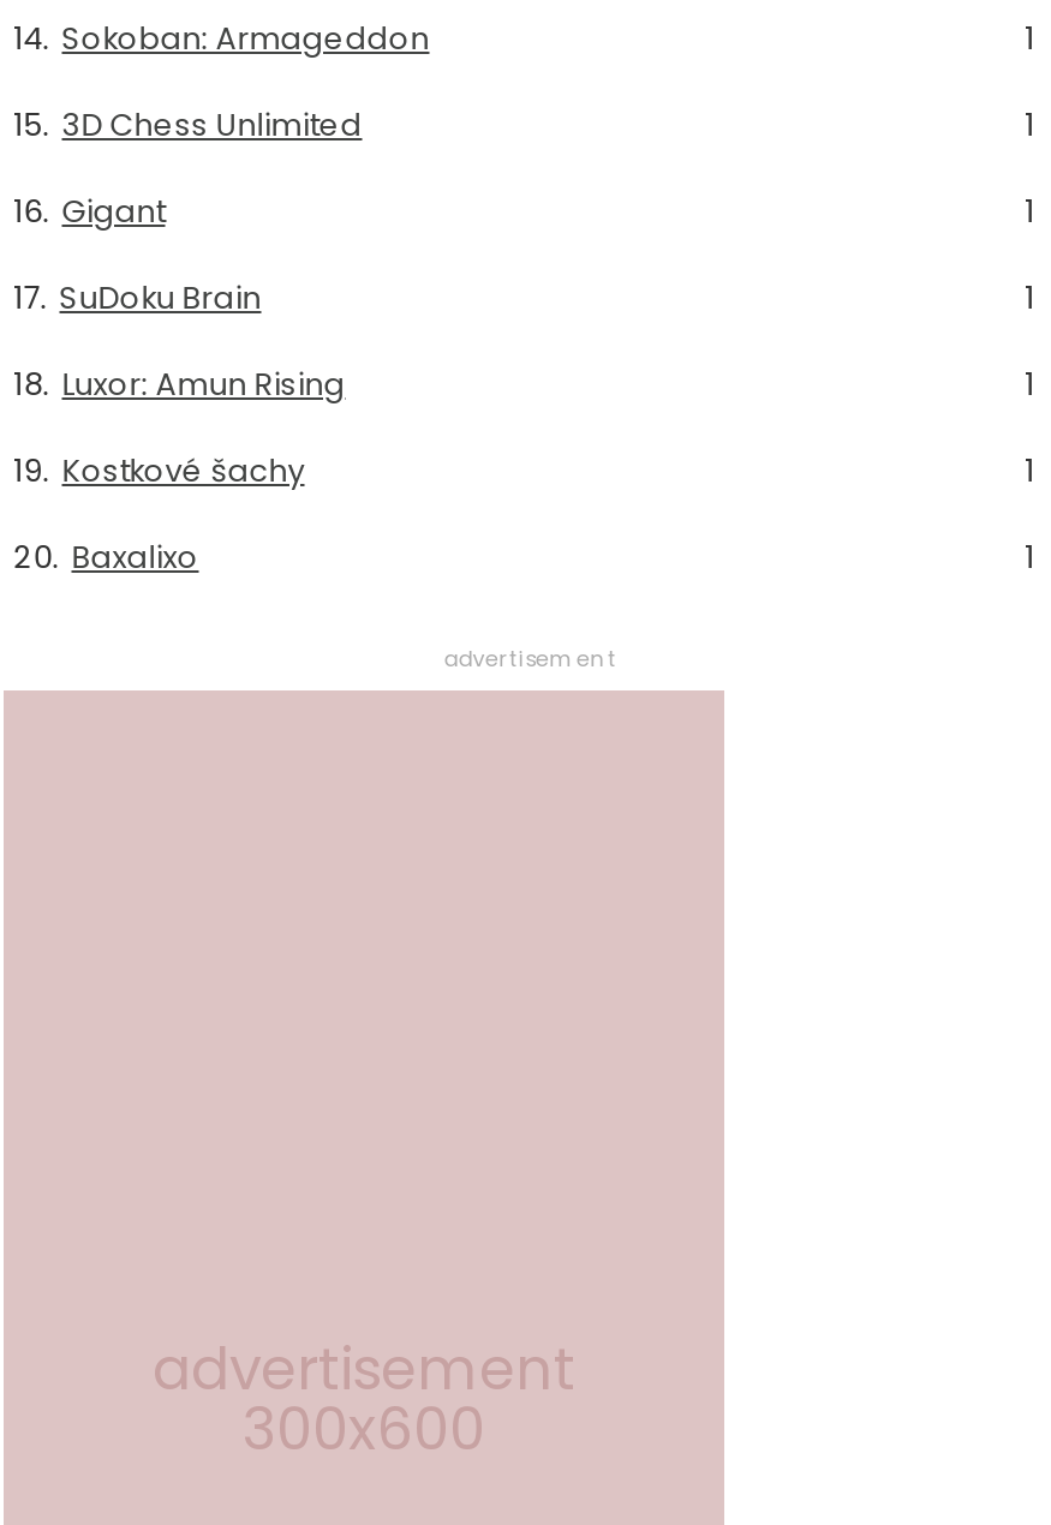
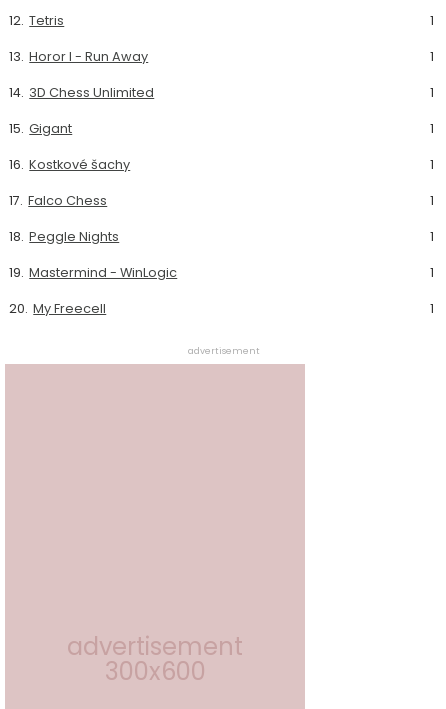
- 14. Sokoban: Armageddon
+ 12. Tetris

- 15. 3D Chess Unlimited
+ 13. Horor I - Run Away

- 16. Gigant
+ 14. 3D Chess Unlimited

- 17. SuDoku Brain
+ 15. Gigant

- 18. Luxor: Amun Rising
+ 16. Kostkové šachy

- 19. Kostkové šachy
+ 17. Falco Chess

- 20. Baxalixo
+ 18. Peggle Nights
+ 1
+ 19. Mastermind - WinLogic
+ 1
+ 20. My Freecell
